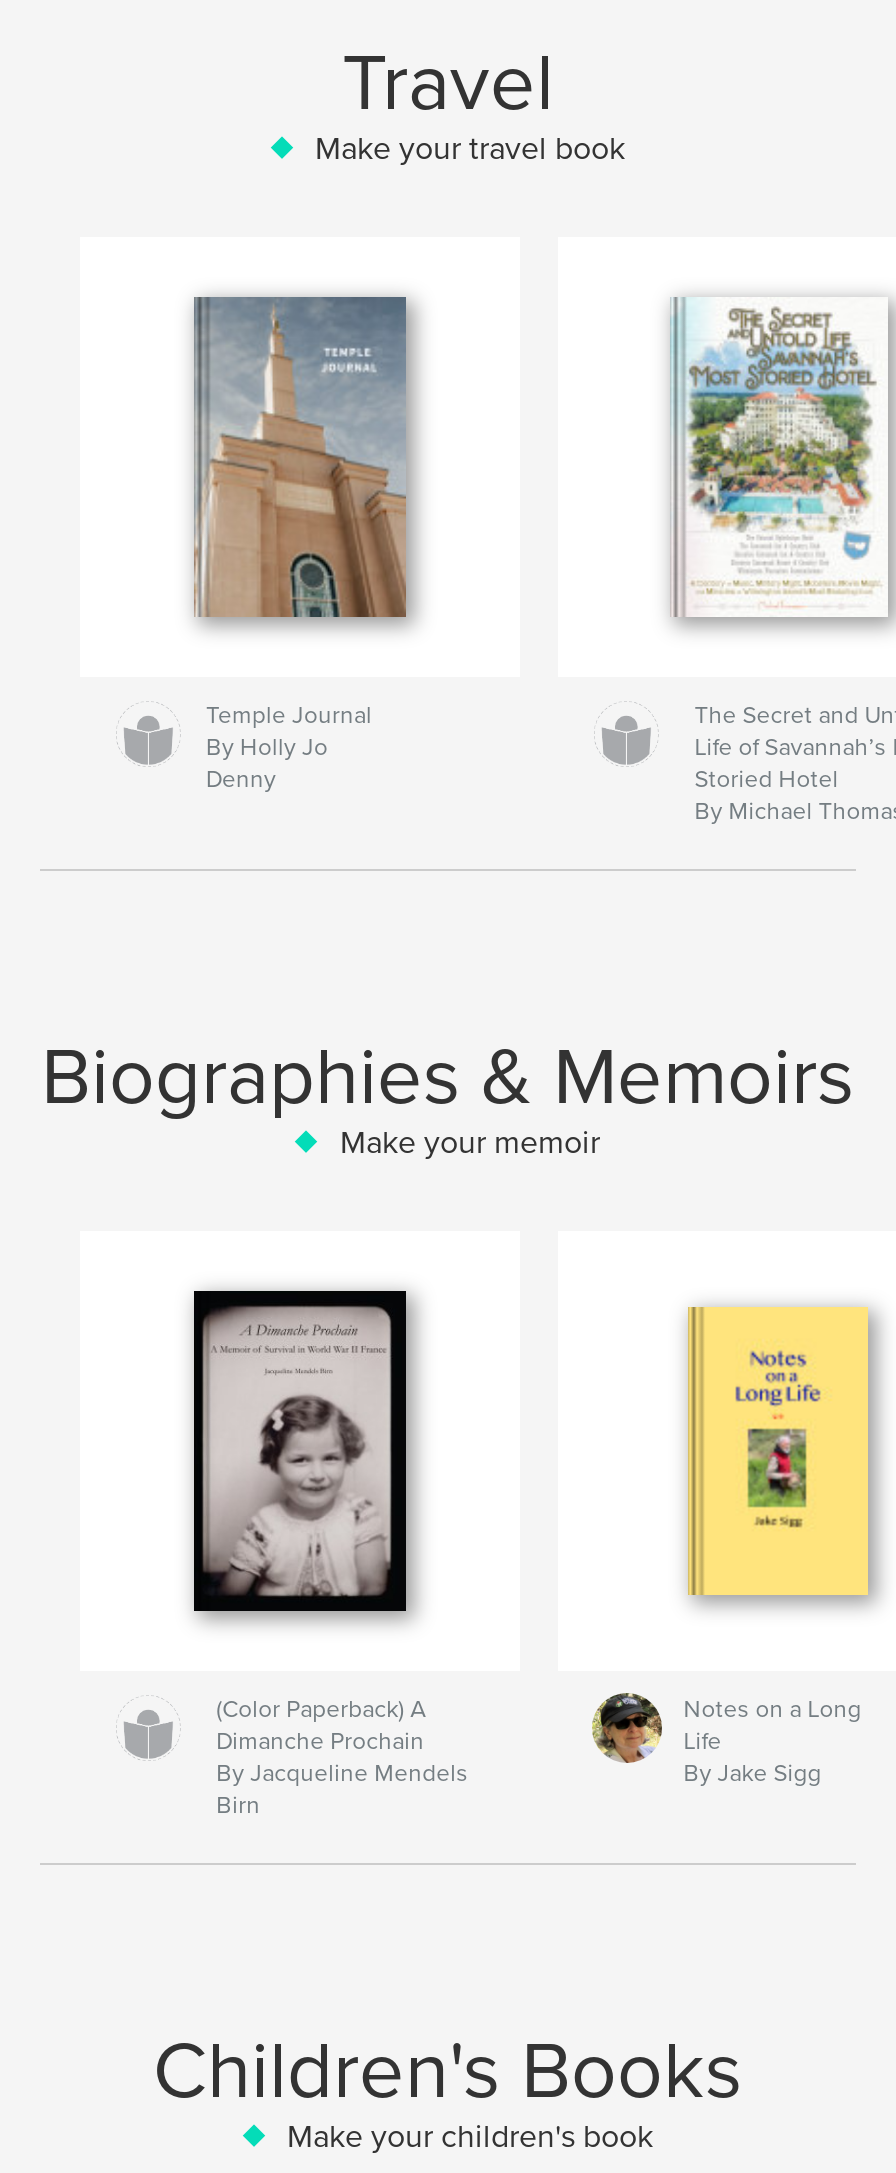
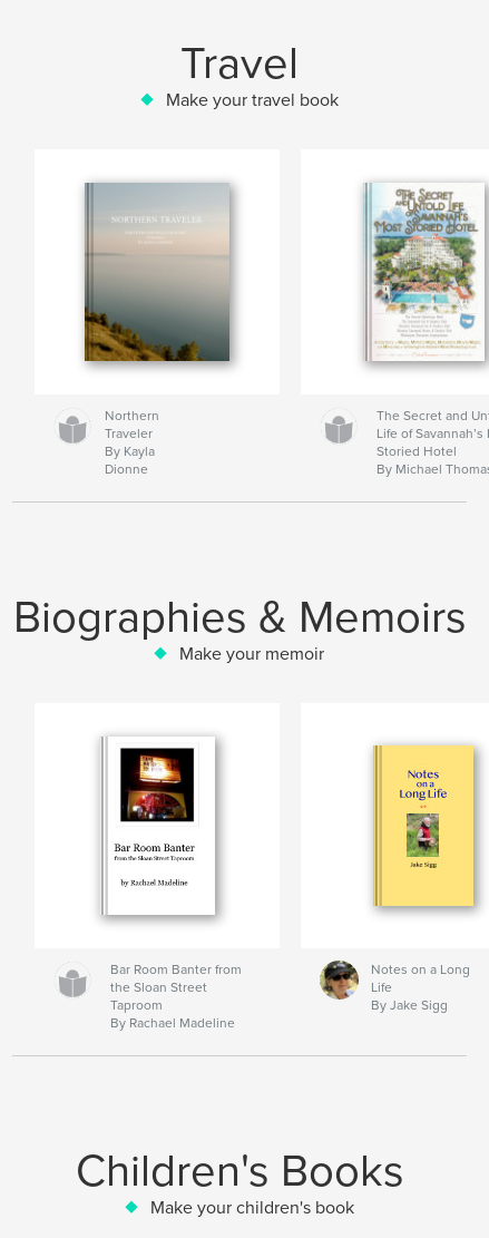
- [image]
- Temple Journal
- By Holly Jo
- Denny
+ [image]
+ Northern
+ Traveler
+ By Kayla
+ Dionne

- [image]
+ [image]

- (Color Paperback) A
- Dimanche Prochain
- By Jacqueline Mendels
- Birn
+ Bar Room Banter from
+ the Sloan Street
+ Taproom
+ By Rachael Madeline
